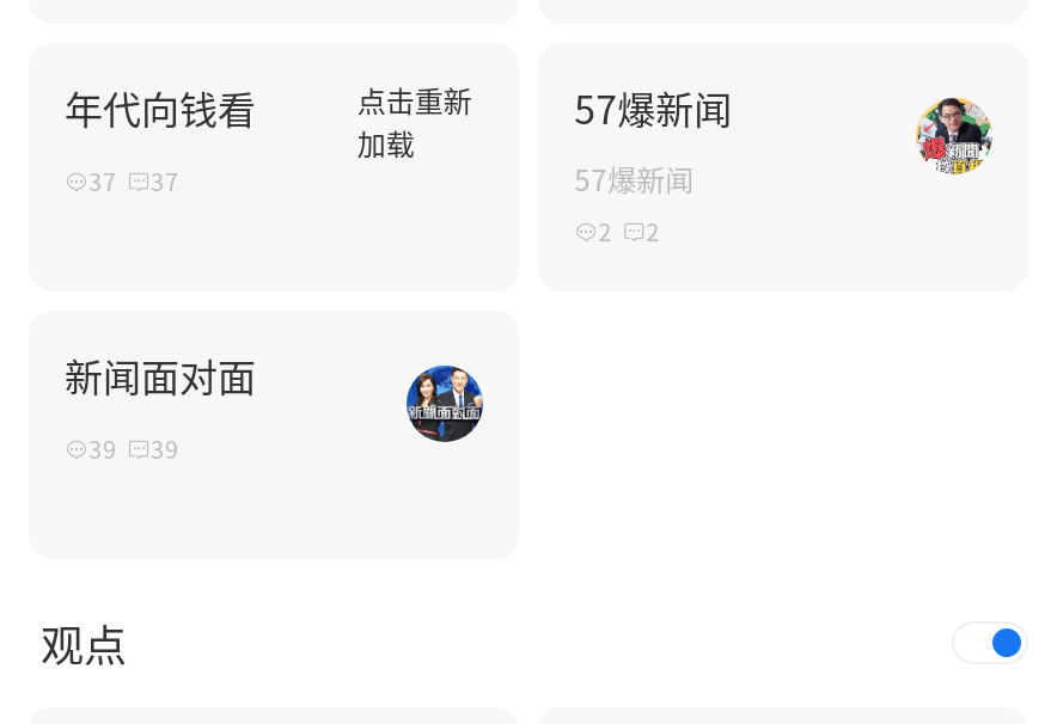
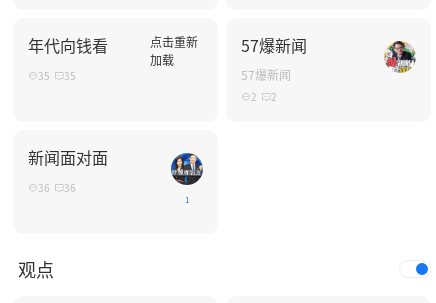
- 37
+ 35

- 37
+ 35

- 39
- 39
+ 36
+ 36
+ 1
